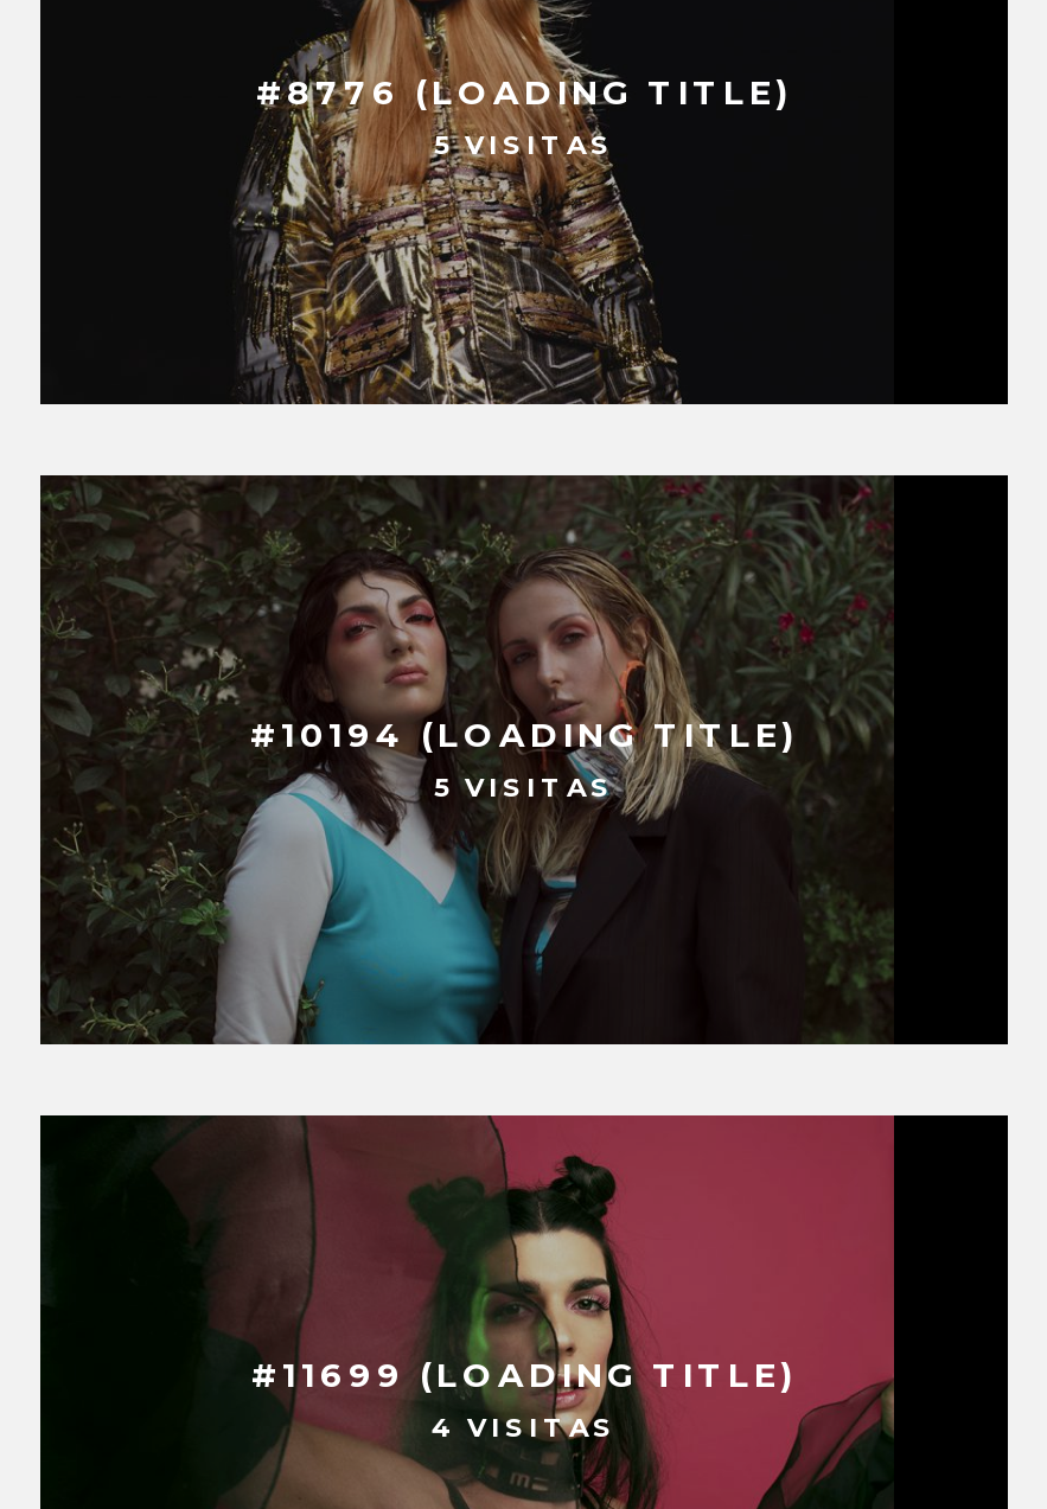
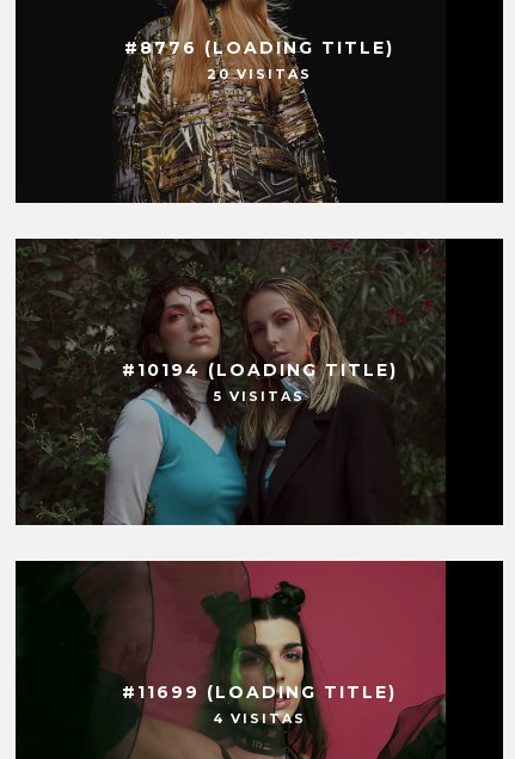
- 5 VISITAS
+ 20 VISITAS
